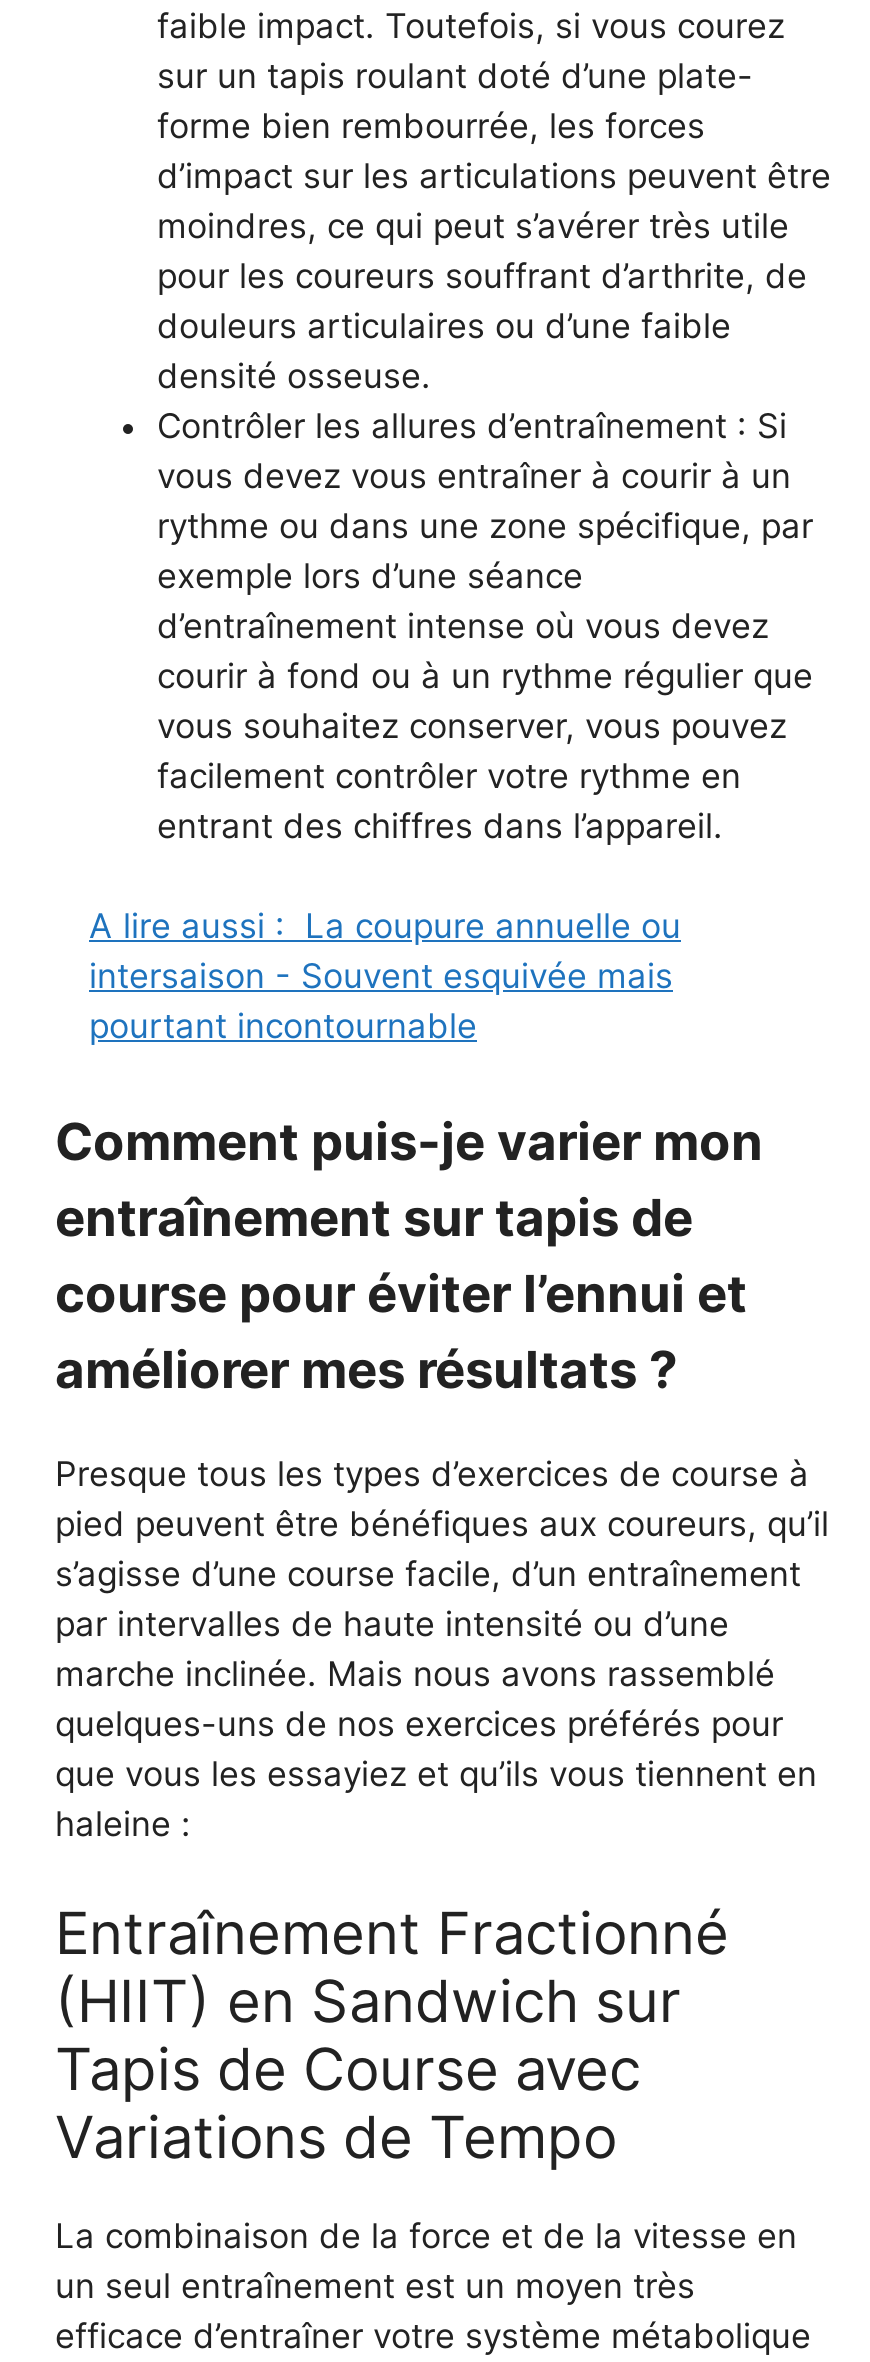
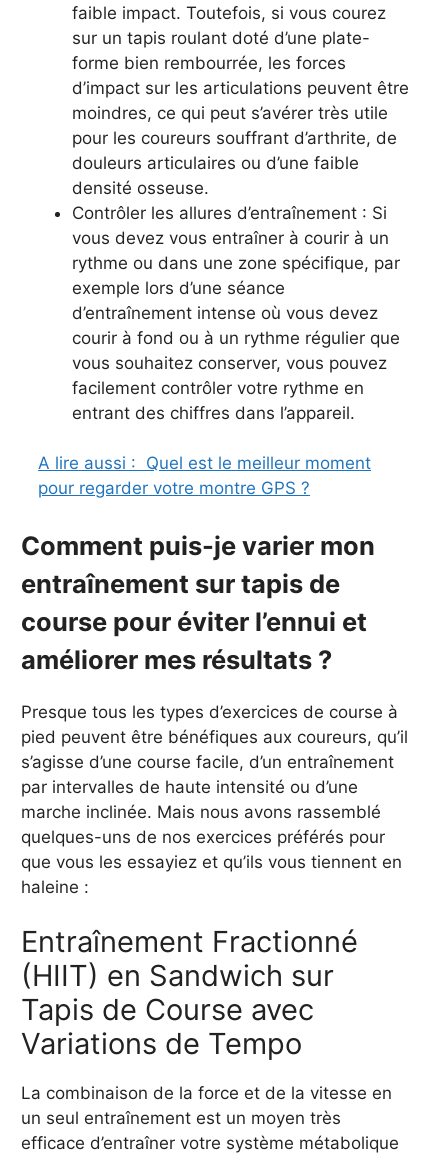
- A lire aussi : La coupure annuelle ou
- intersaison - Souvent esquivée mais
- pourtant incontournable
+ A lire aussi : Quel est le meilleur moment
+ pour regarder votre montre GPS ?
